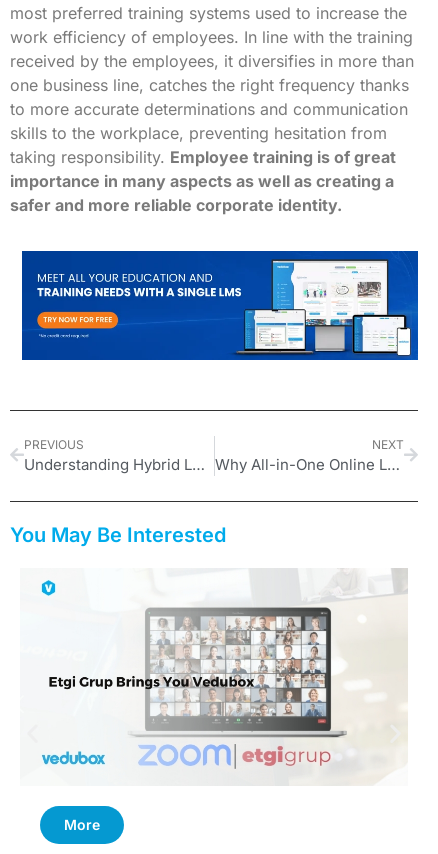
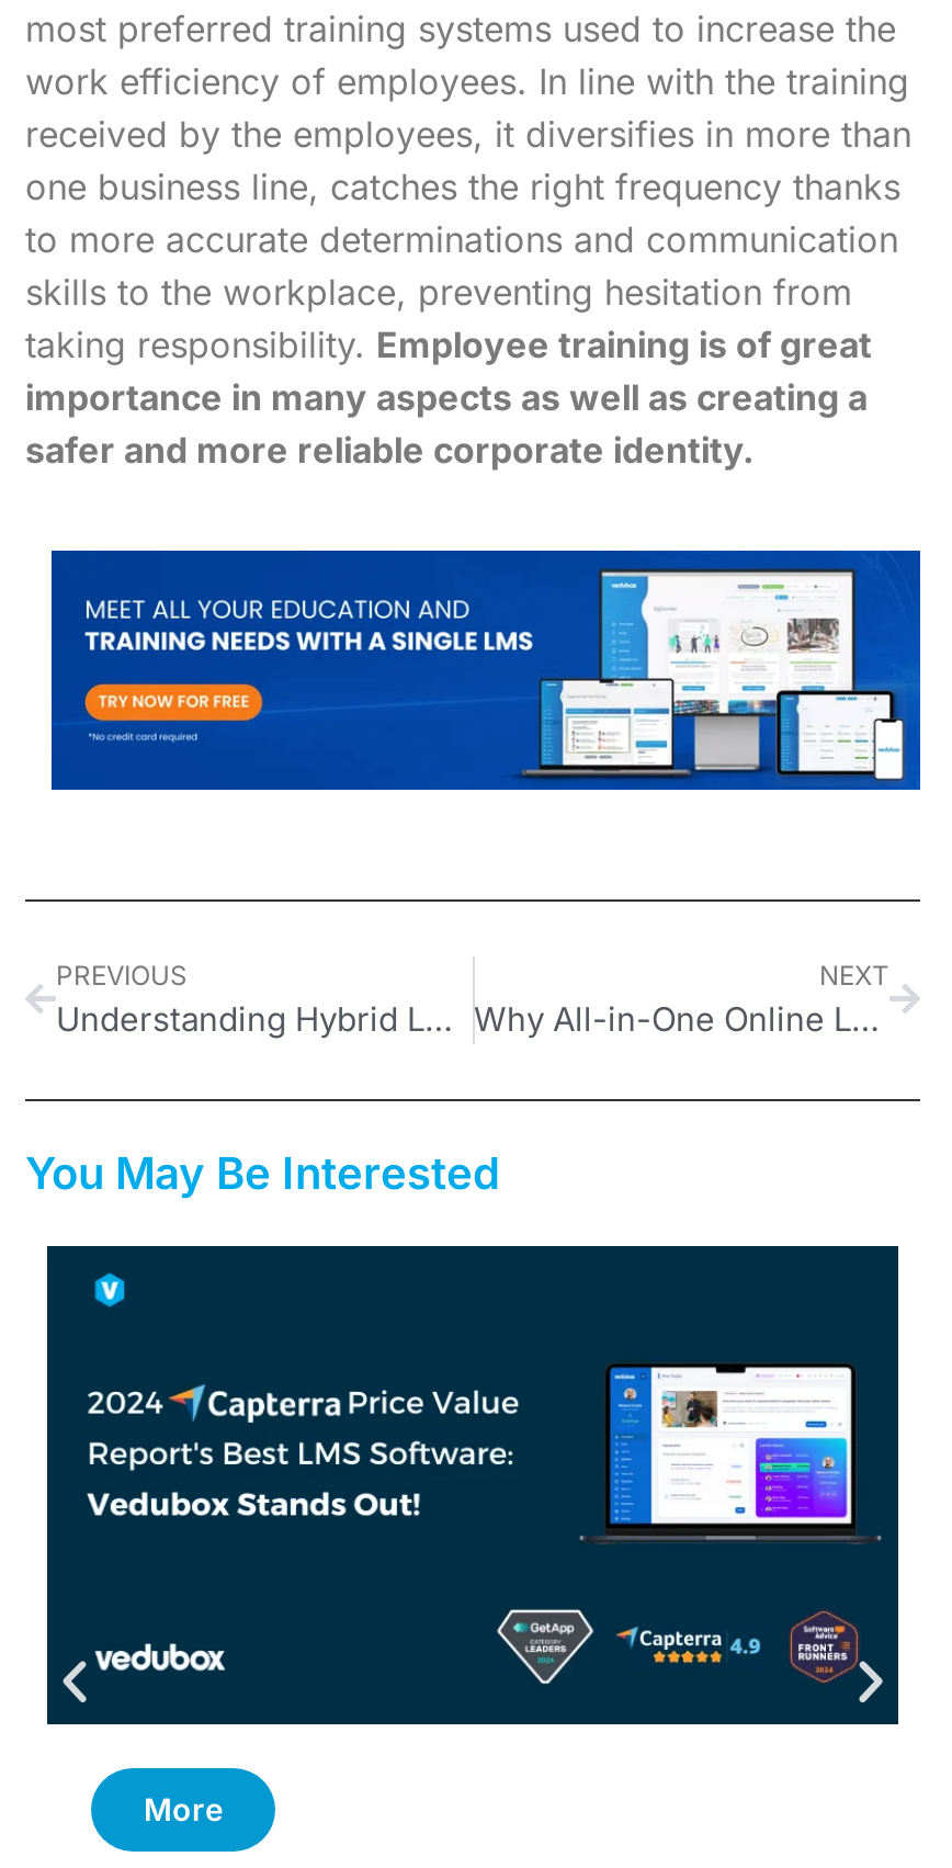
- [image]
+ [image]
